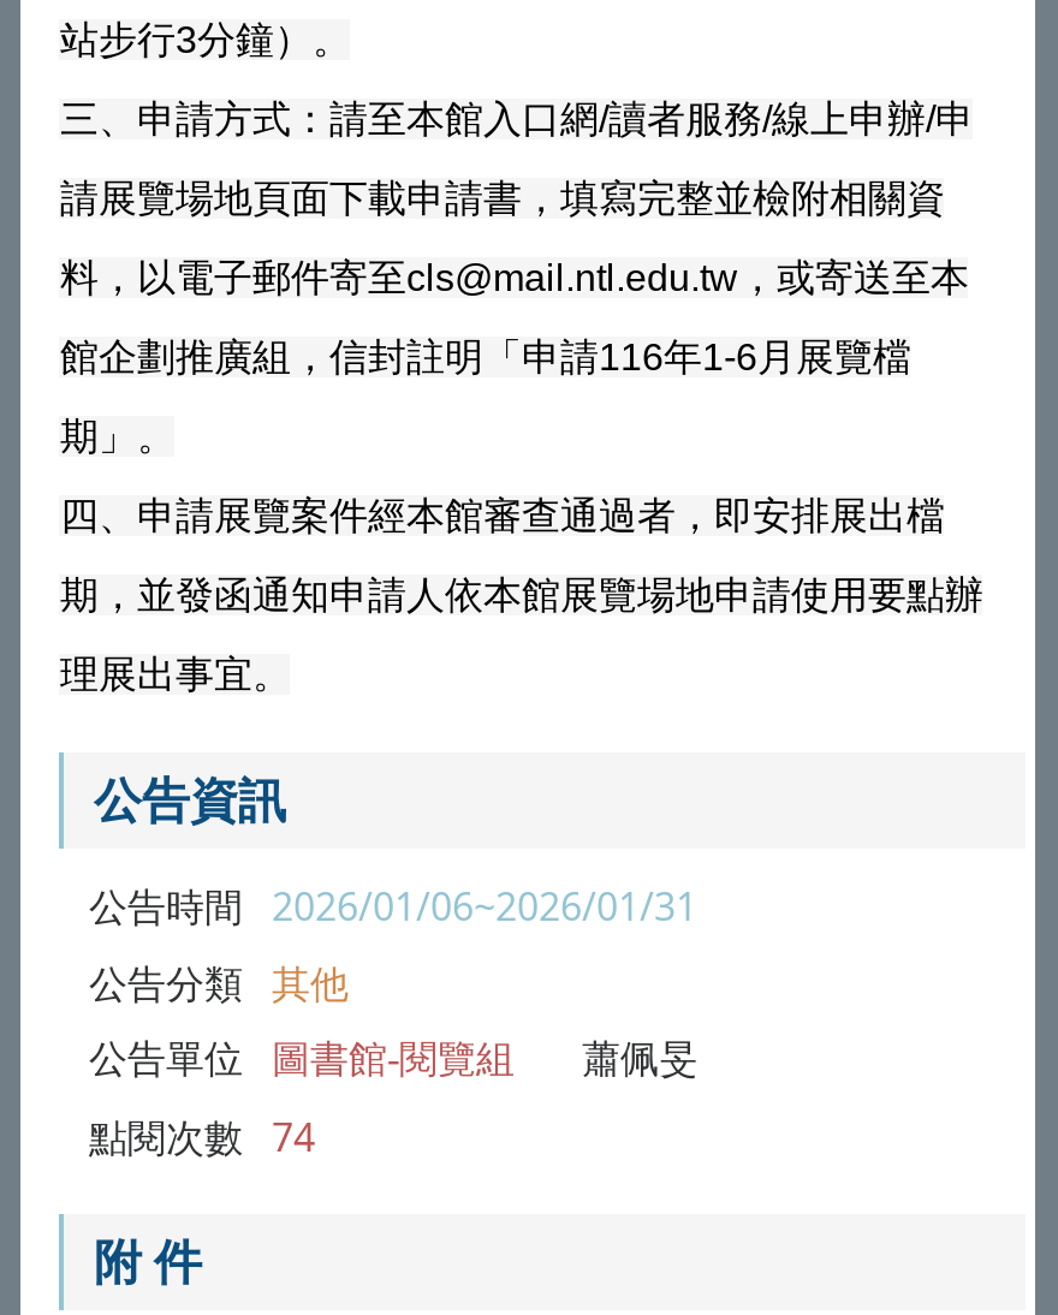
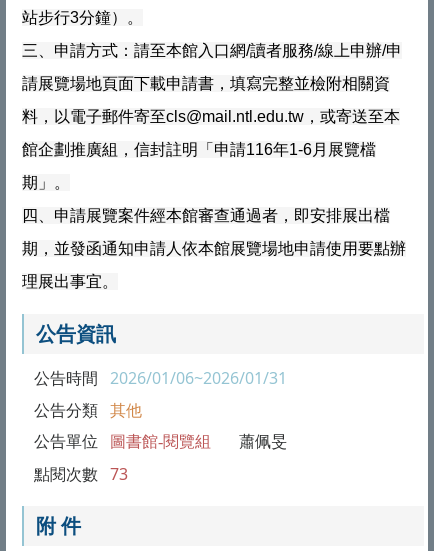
- 點閱次數 74
+ 點閱次數 73
